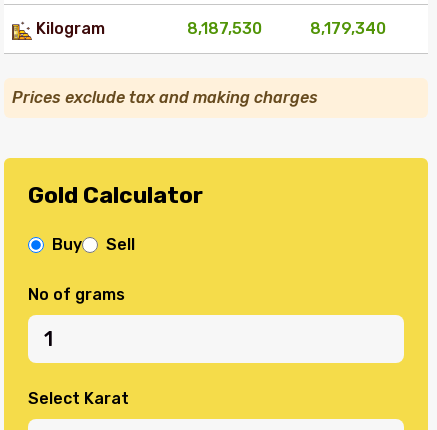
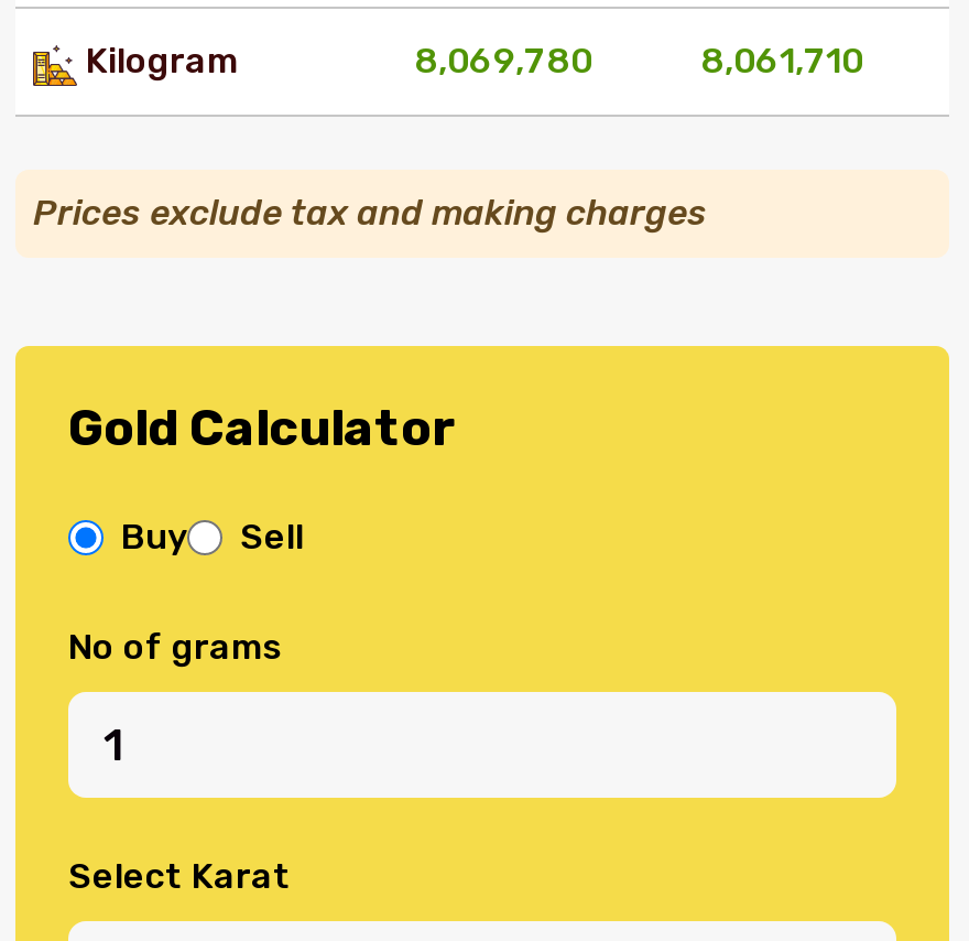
- 8,187,530
+ 8,069,780

- 8,179,340
+ 8,061,710
